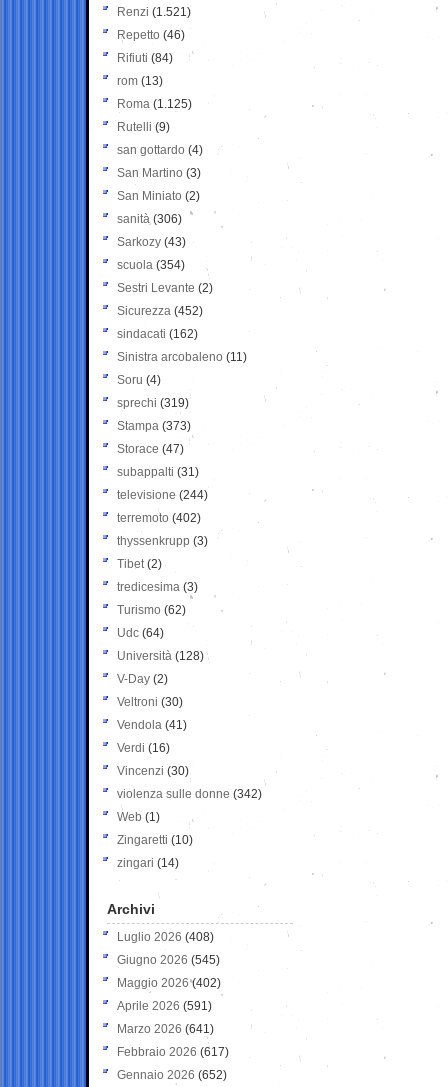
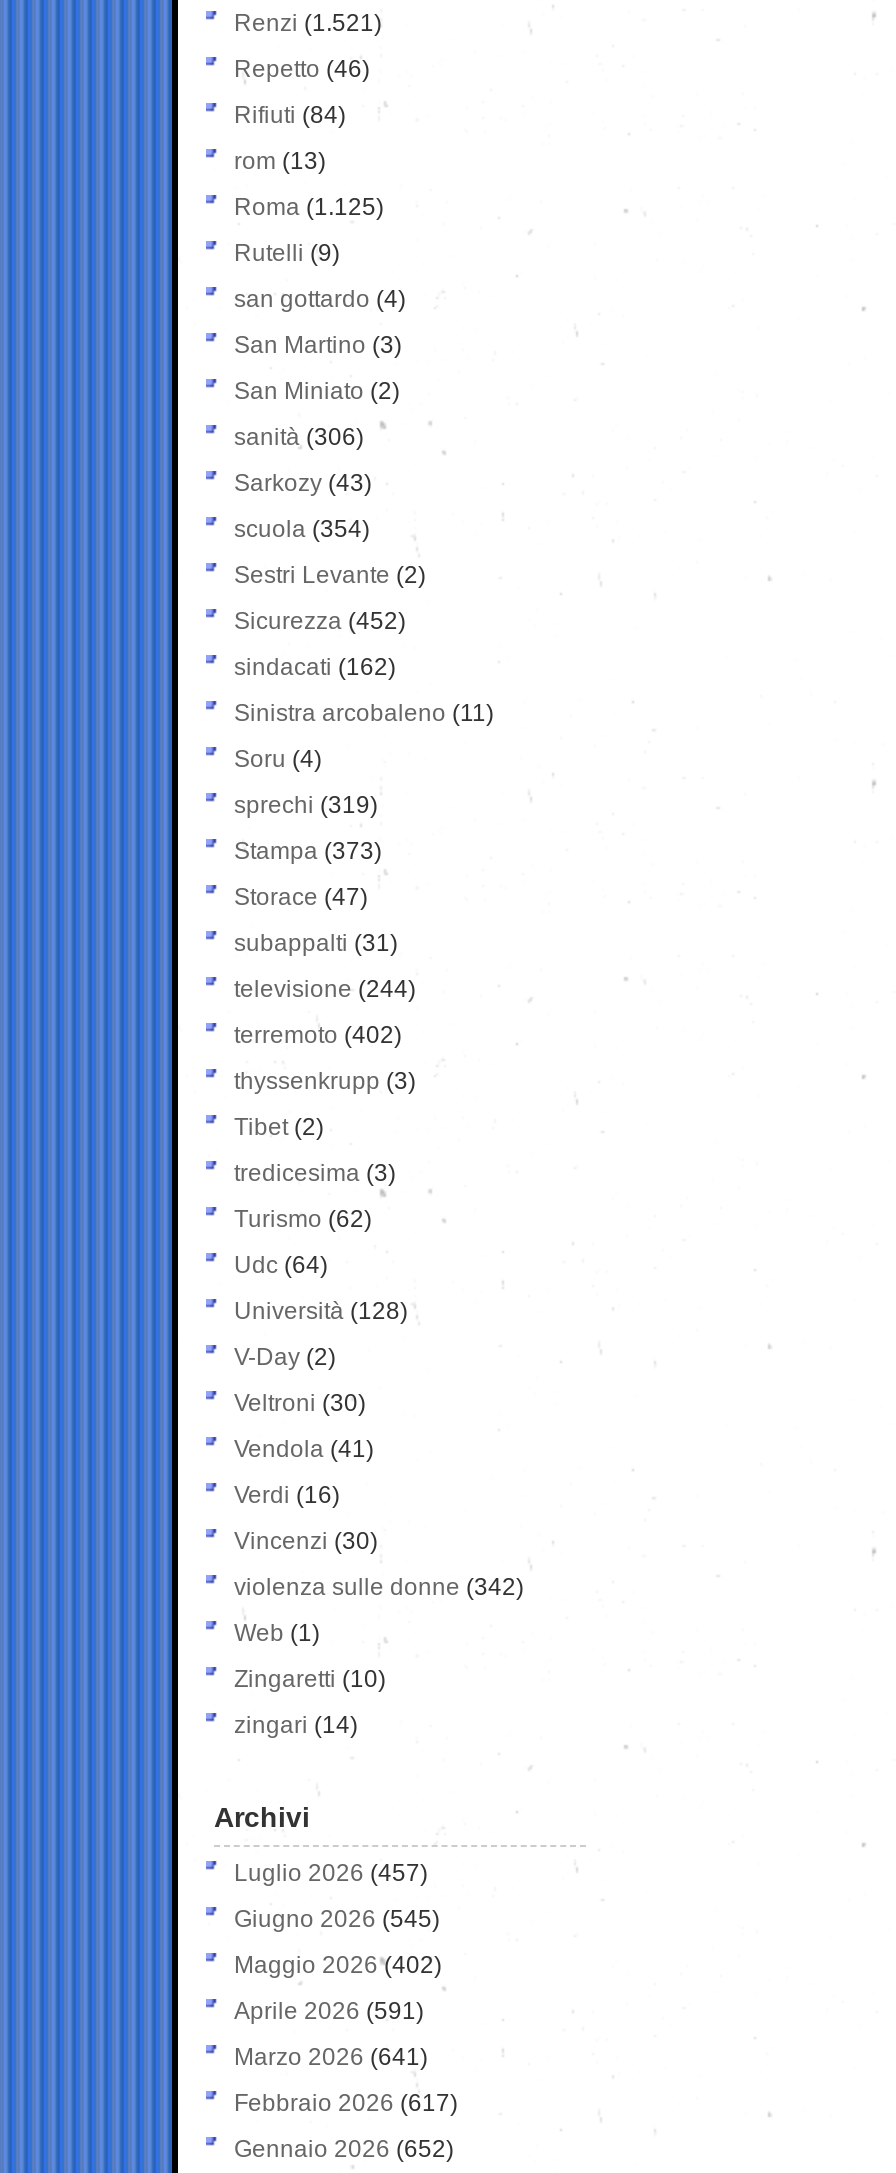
- Luglio 2026 (408)
+ Luglio 2026 (457)
